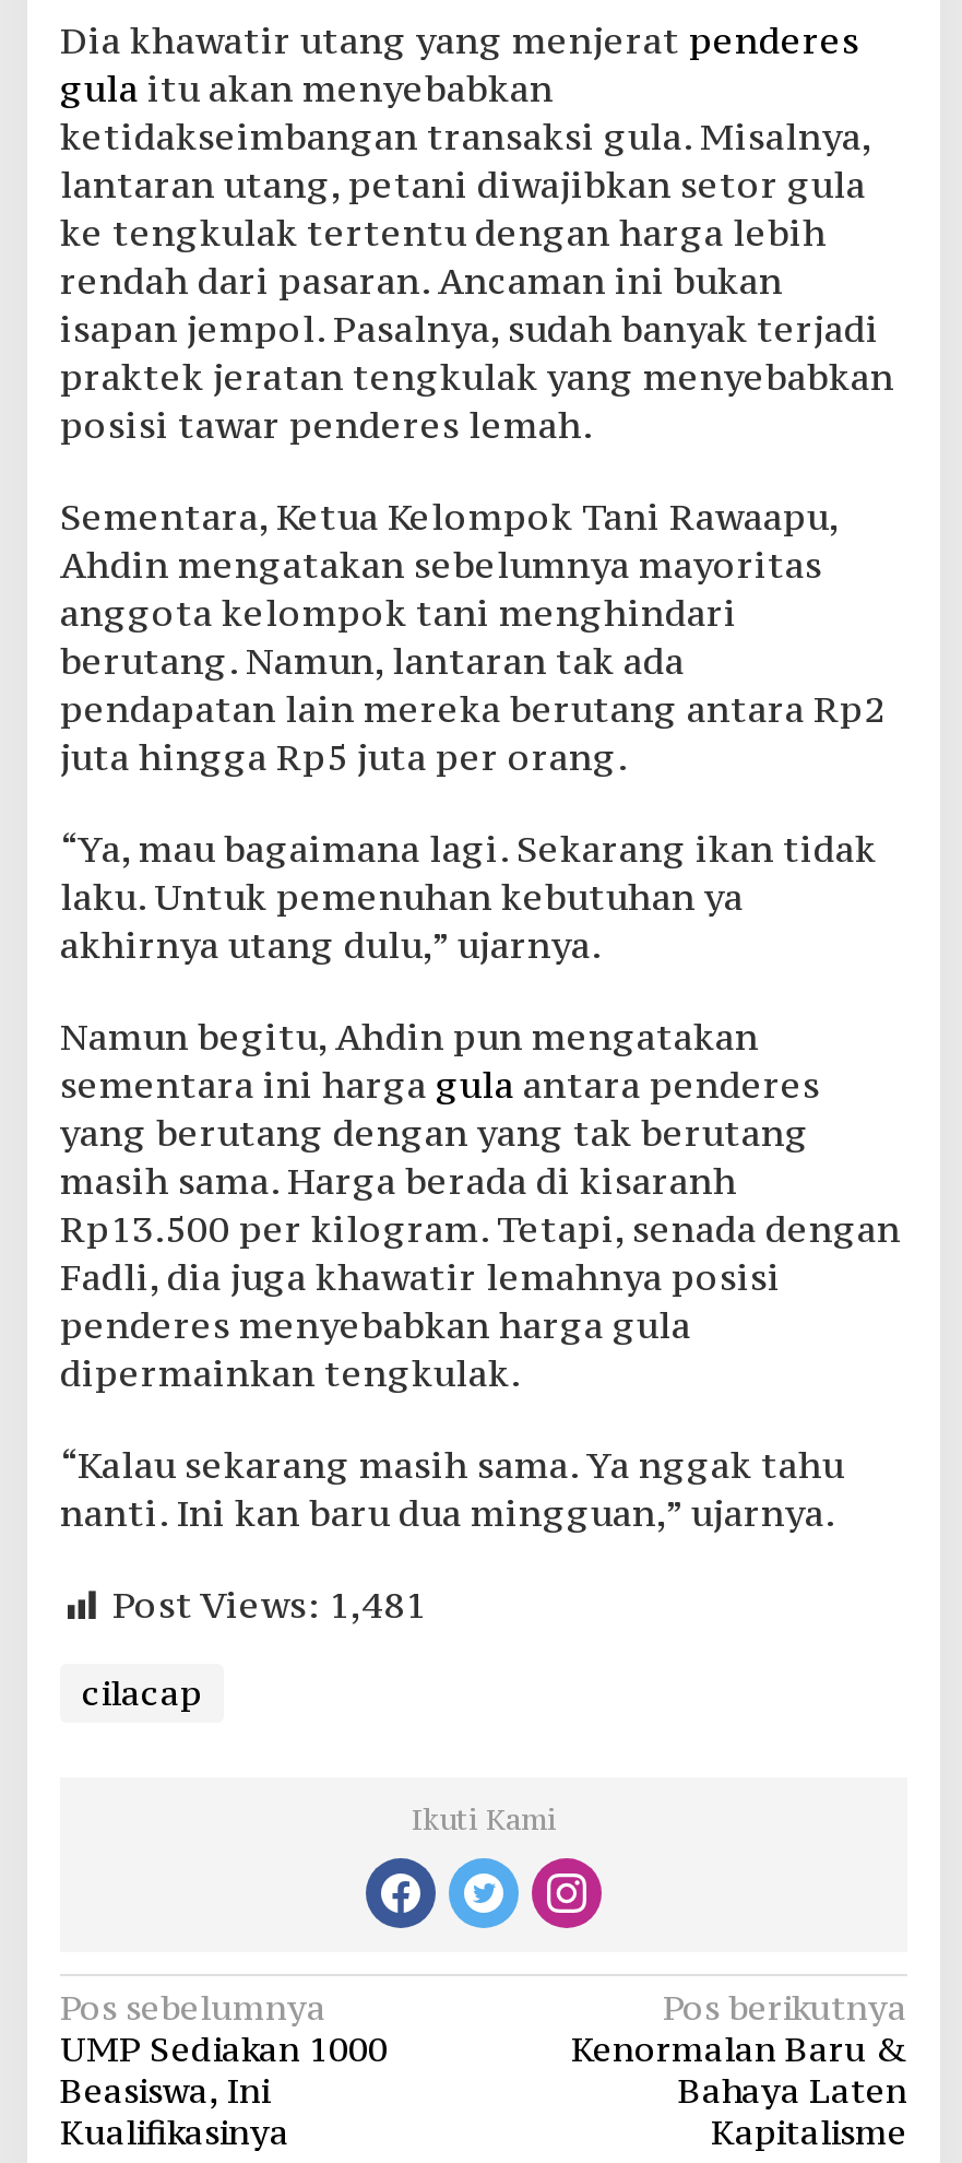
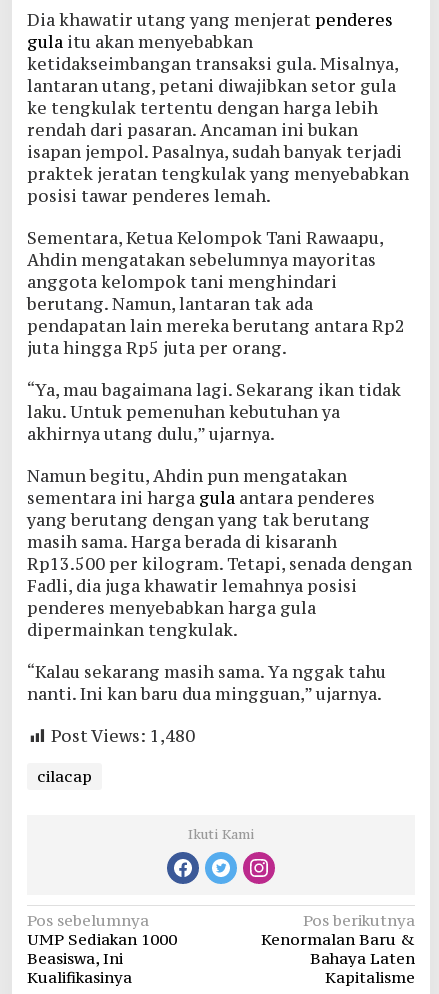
- Post Views: 1,481
+ Post Views: 1,480
